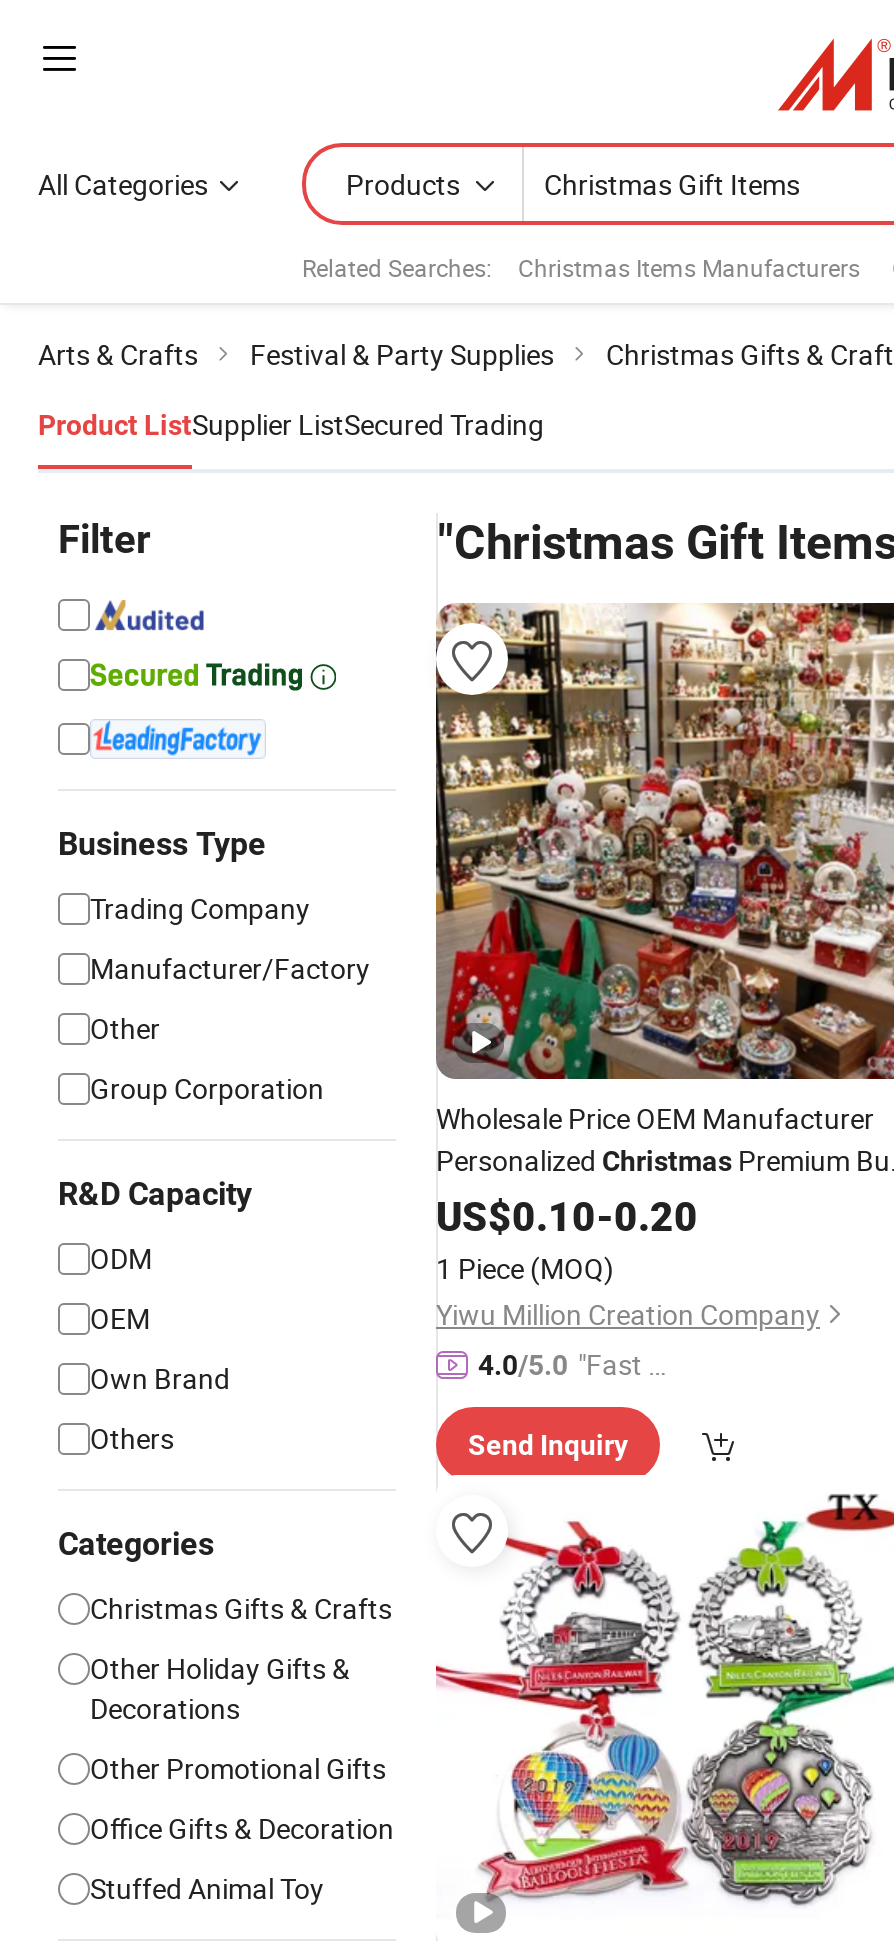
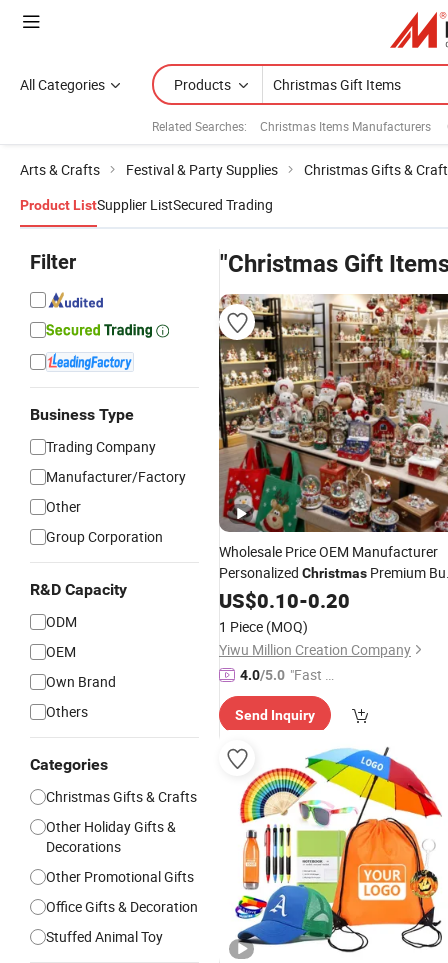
- [image]
+ [image]
